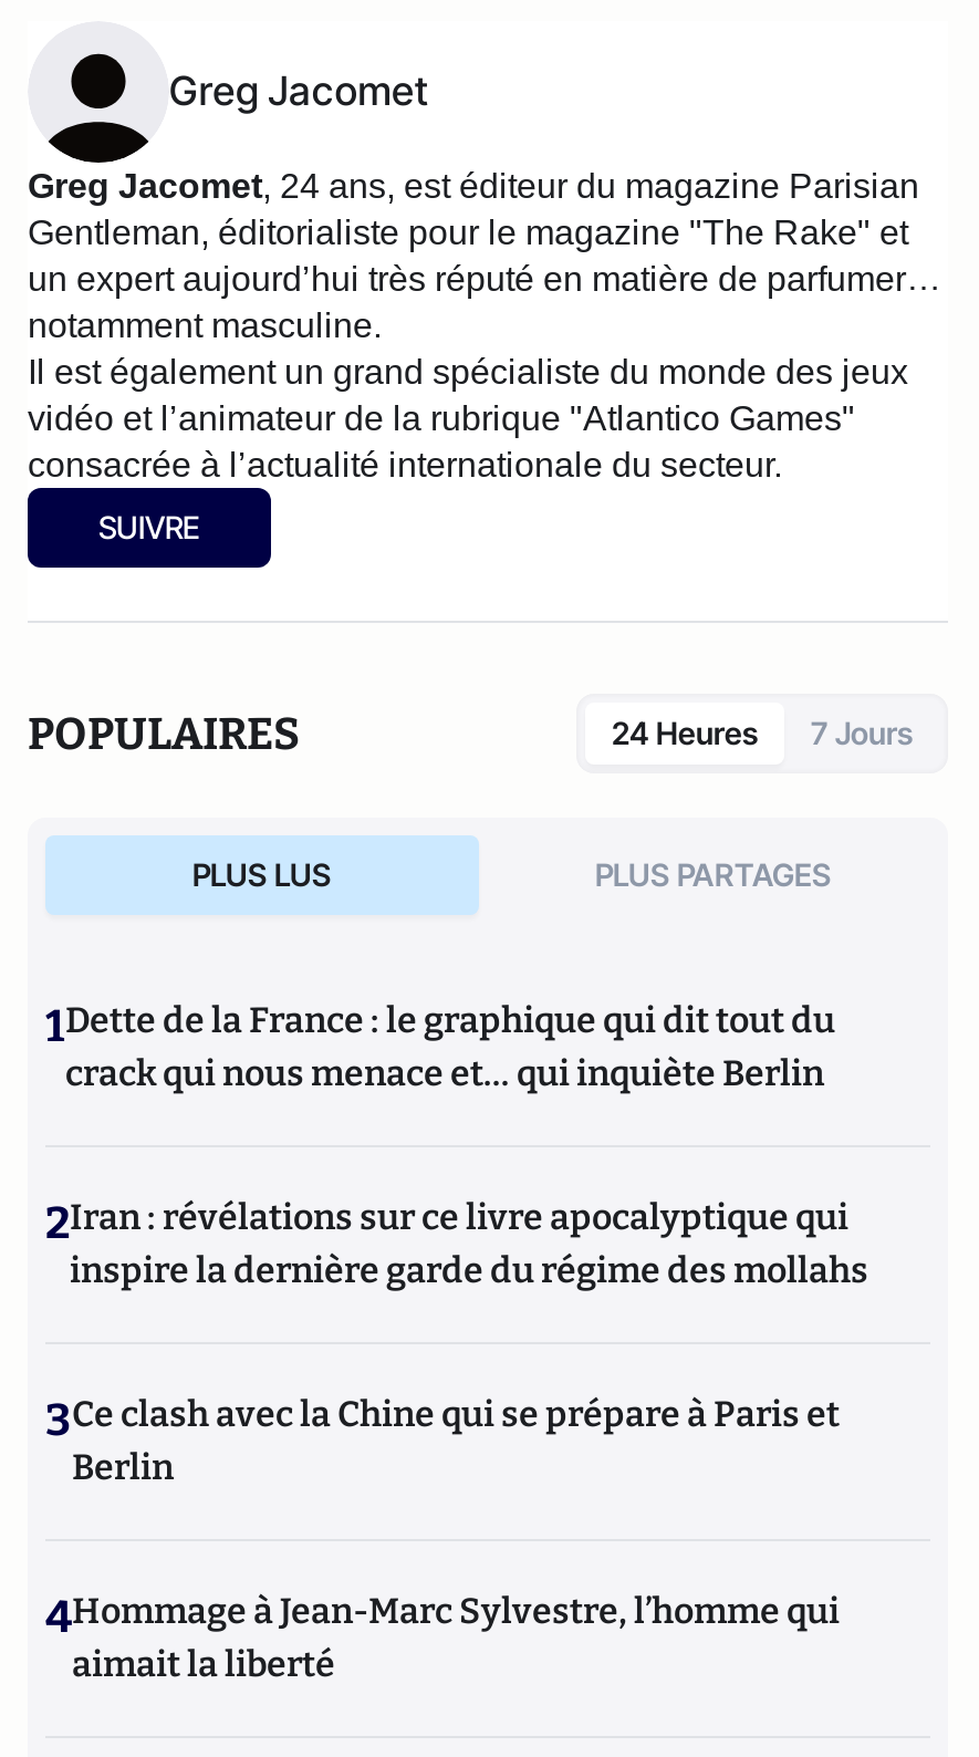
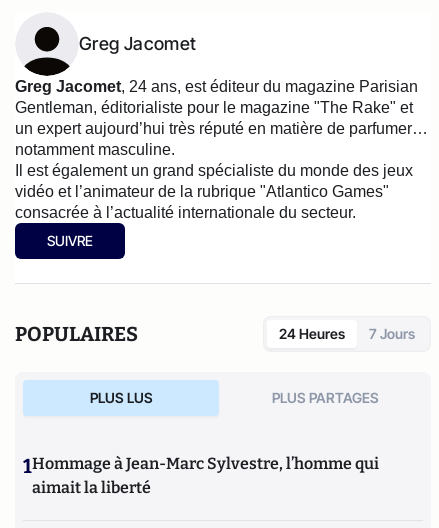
- 1Dette de la France : le graphique qui dit tout du
- crack qui nous menace et… qui inquiète Berlin
- 2Iran : révélations sur ce livre apocalyptique qui
- inspire la dernière garde du régime des mollahs
- 3Ce clash avec la Chine qui se prépare à Paris et
- Berlin
- 4Hommage à Jean-Marc Sylvestre, l’homme qui
+ 1Hommage à Jean-Marc Sylvestre, l’homme qui
